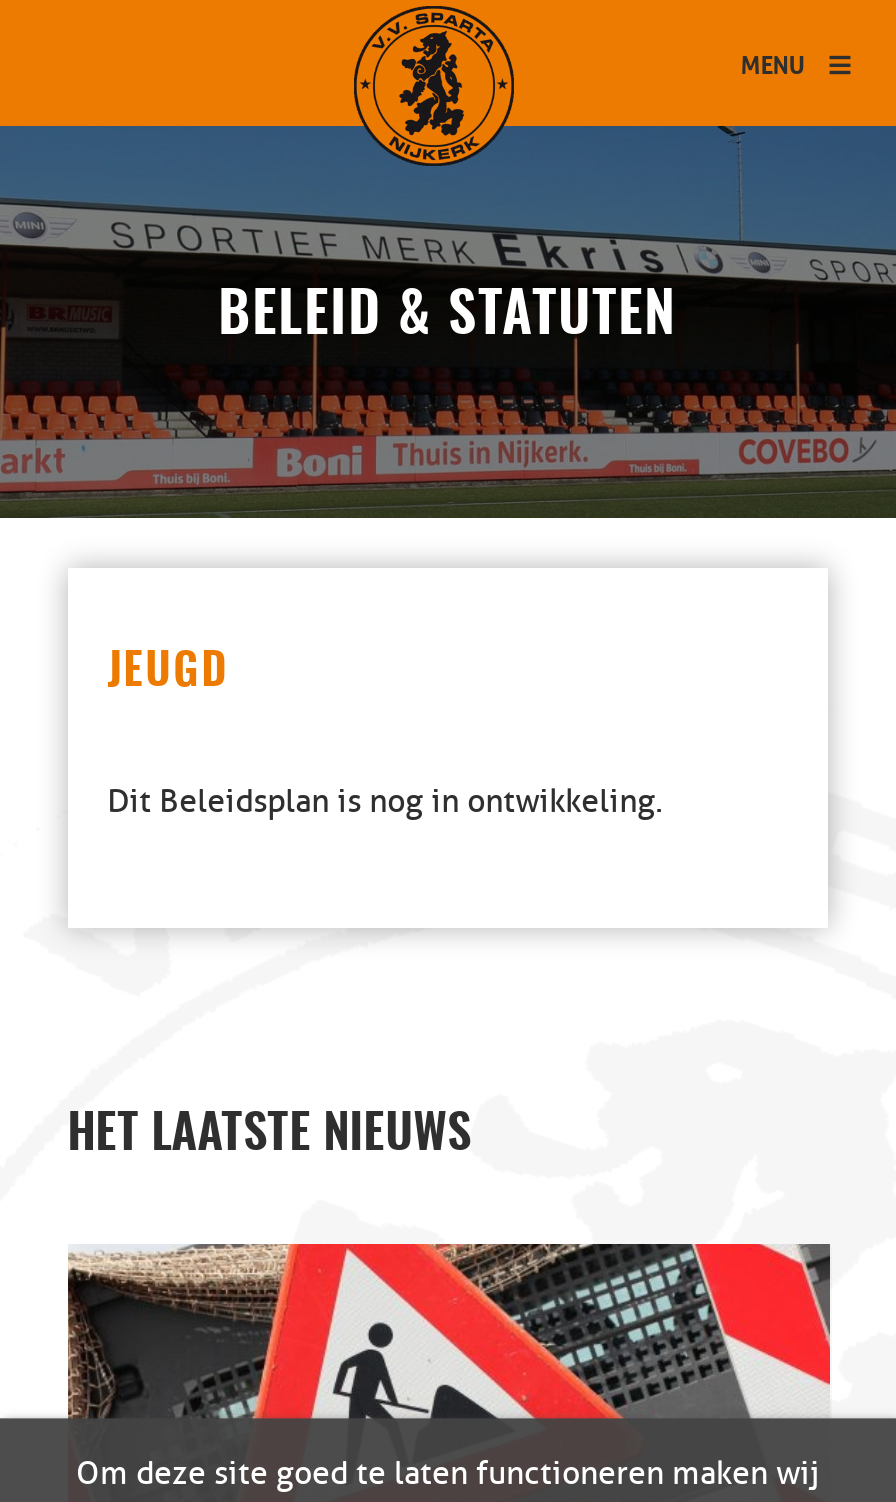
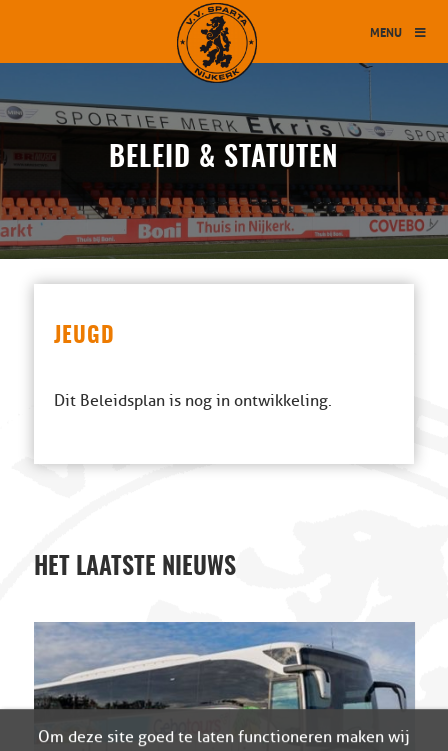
- [image]
+ [image]
